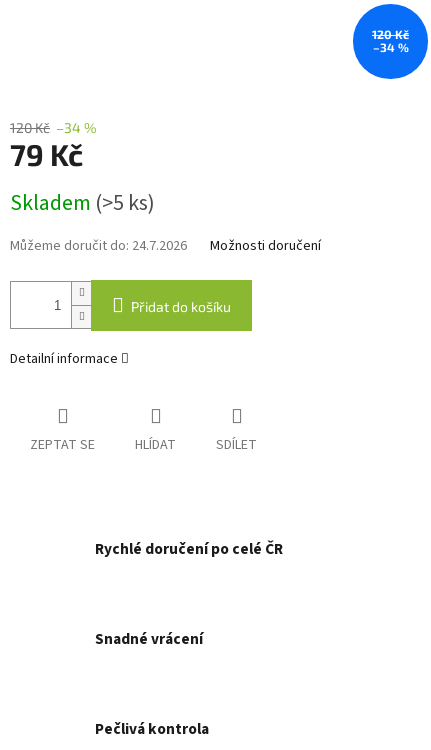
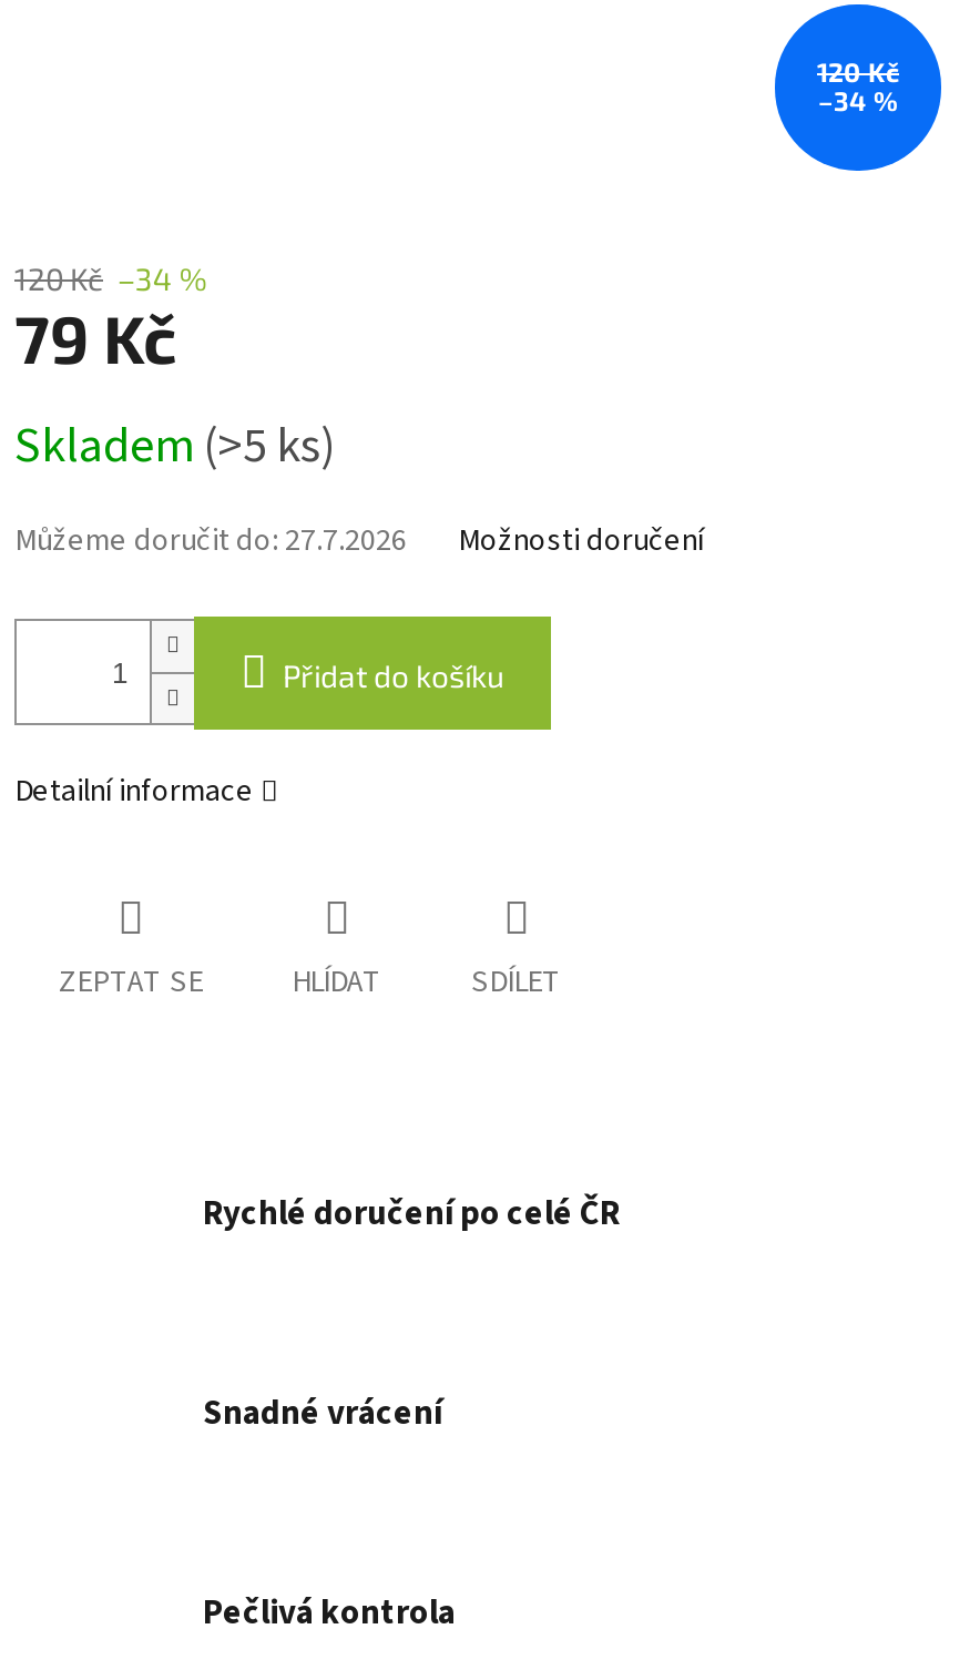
- Můžeme doručit do: 24.7.2026
+ Můžeme doručit do: 27.7.2026
